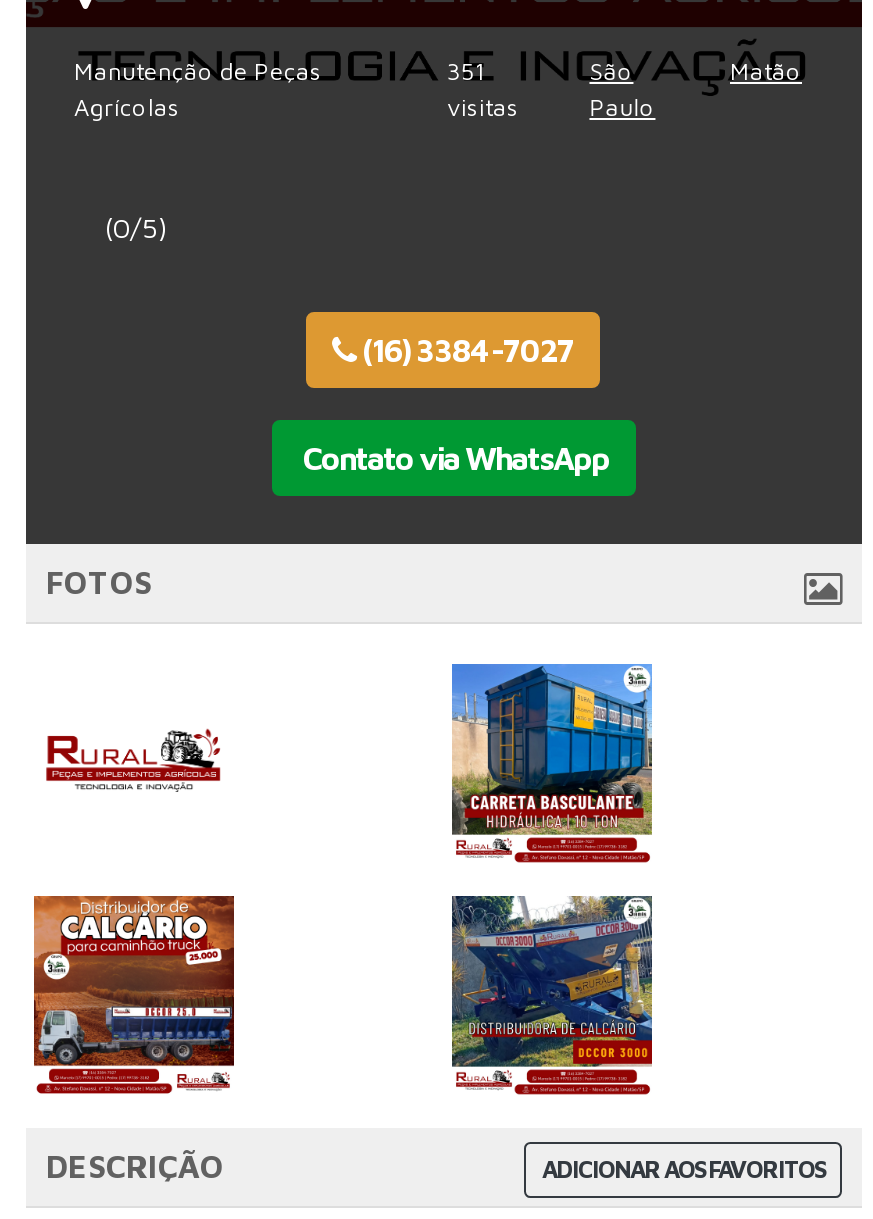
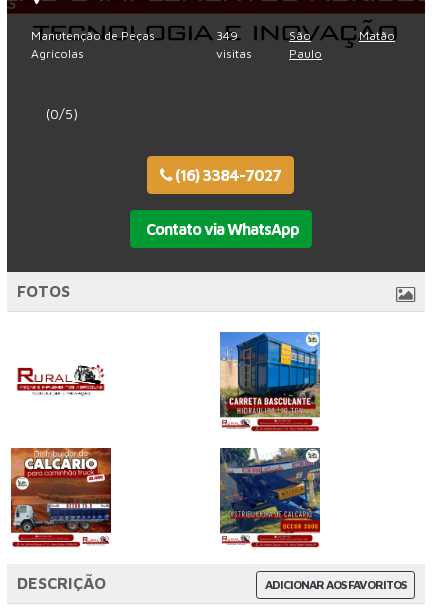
- 351
+ 349
